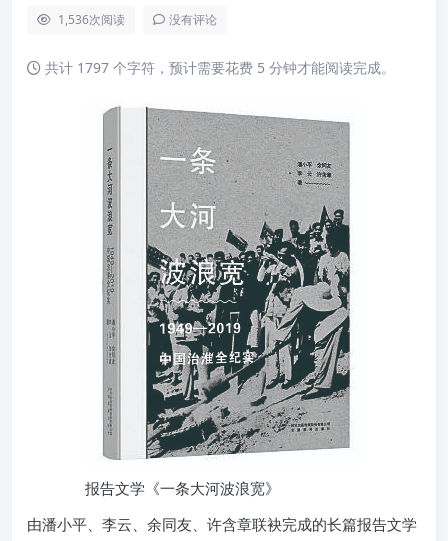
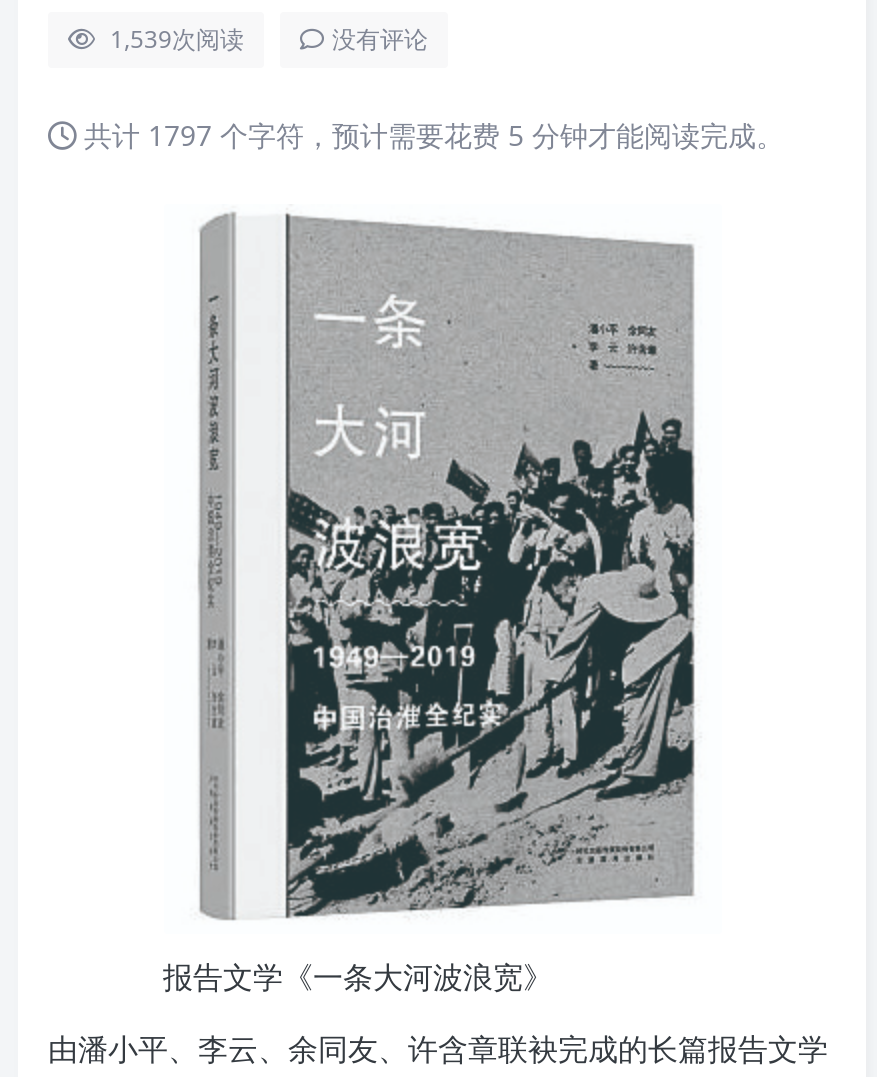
- 1,536次阅读
+ 1,539次阅读
